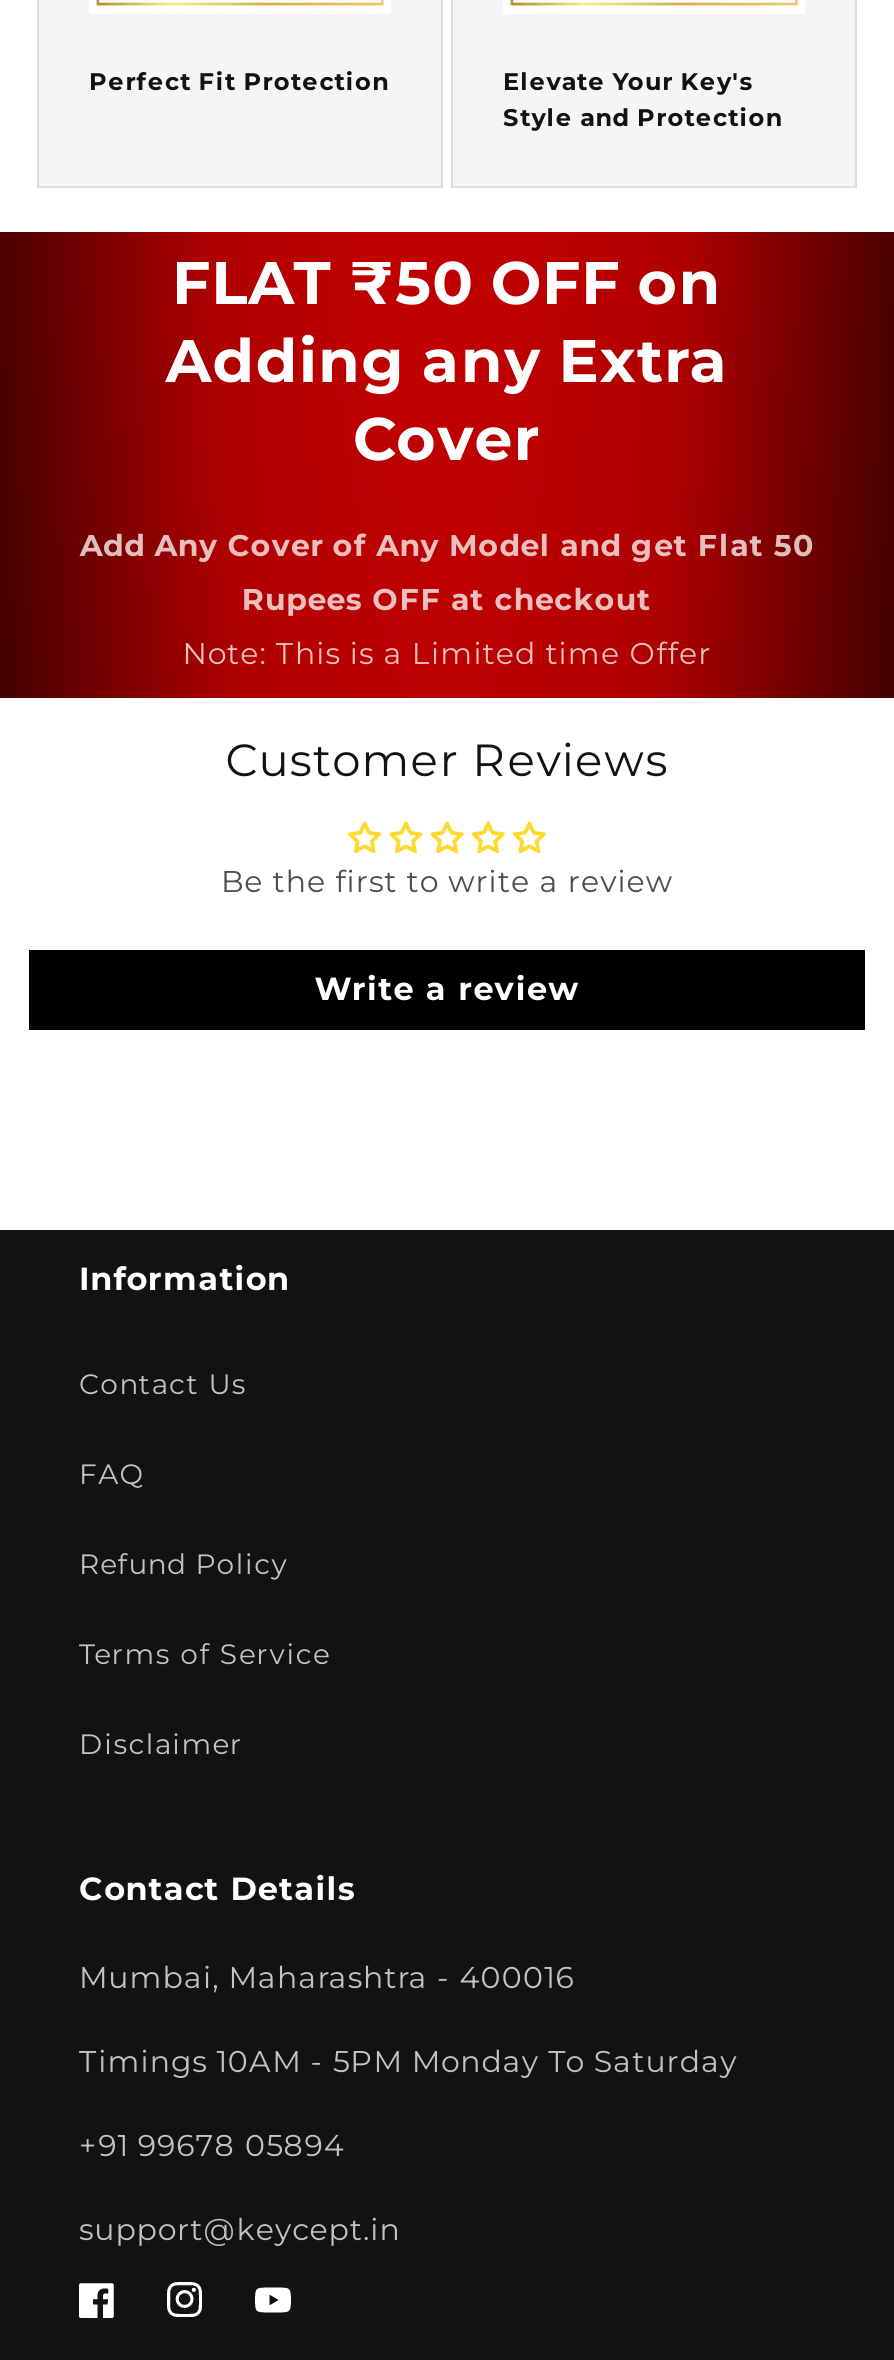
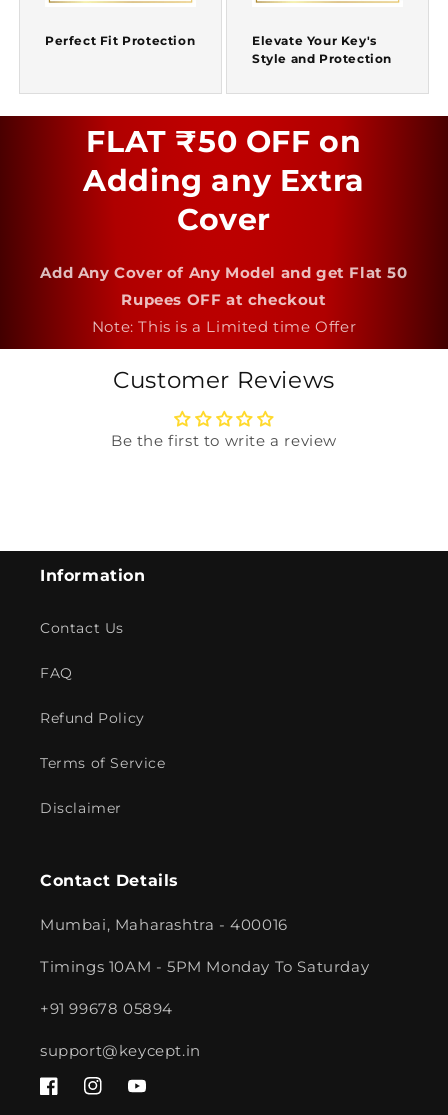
- Write a review
